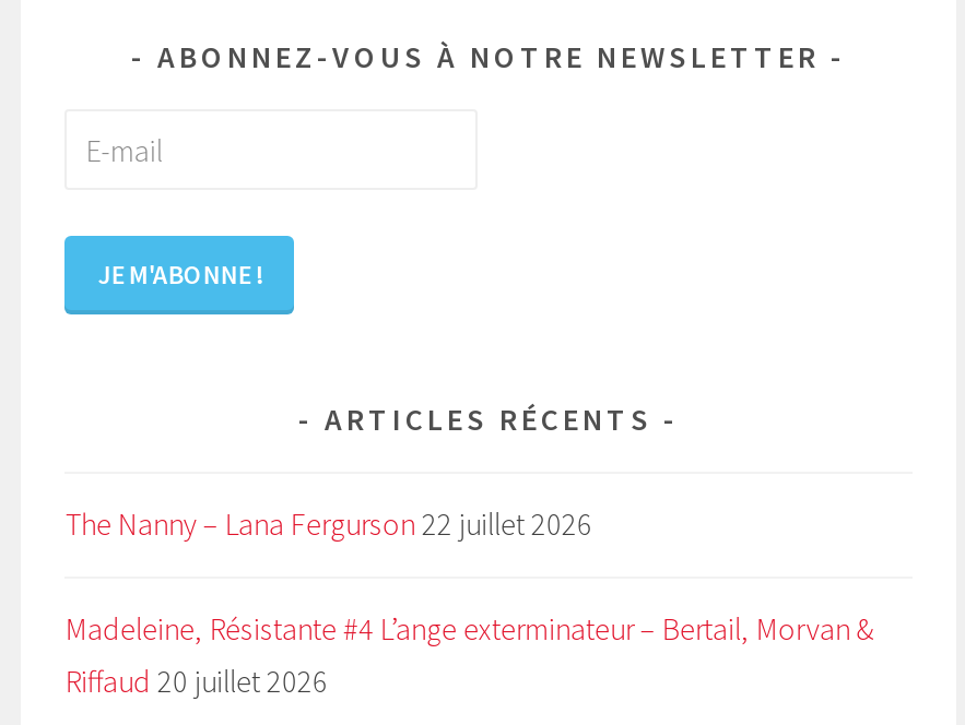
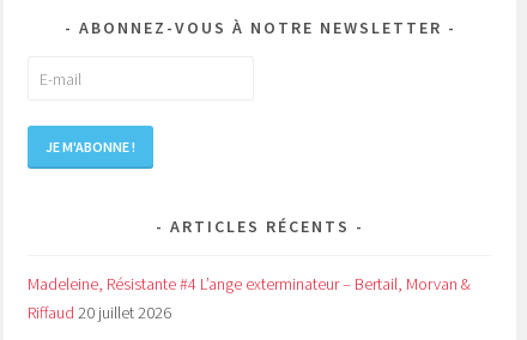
- The Nanny – Lana Fergurson 22 juillet 2026
